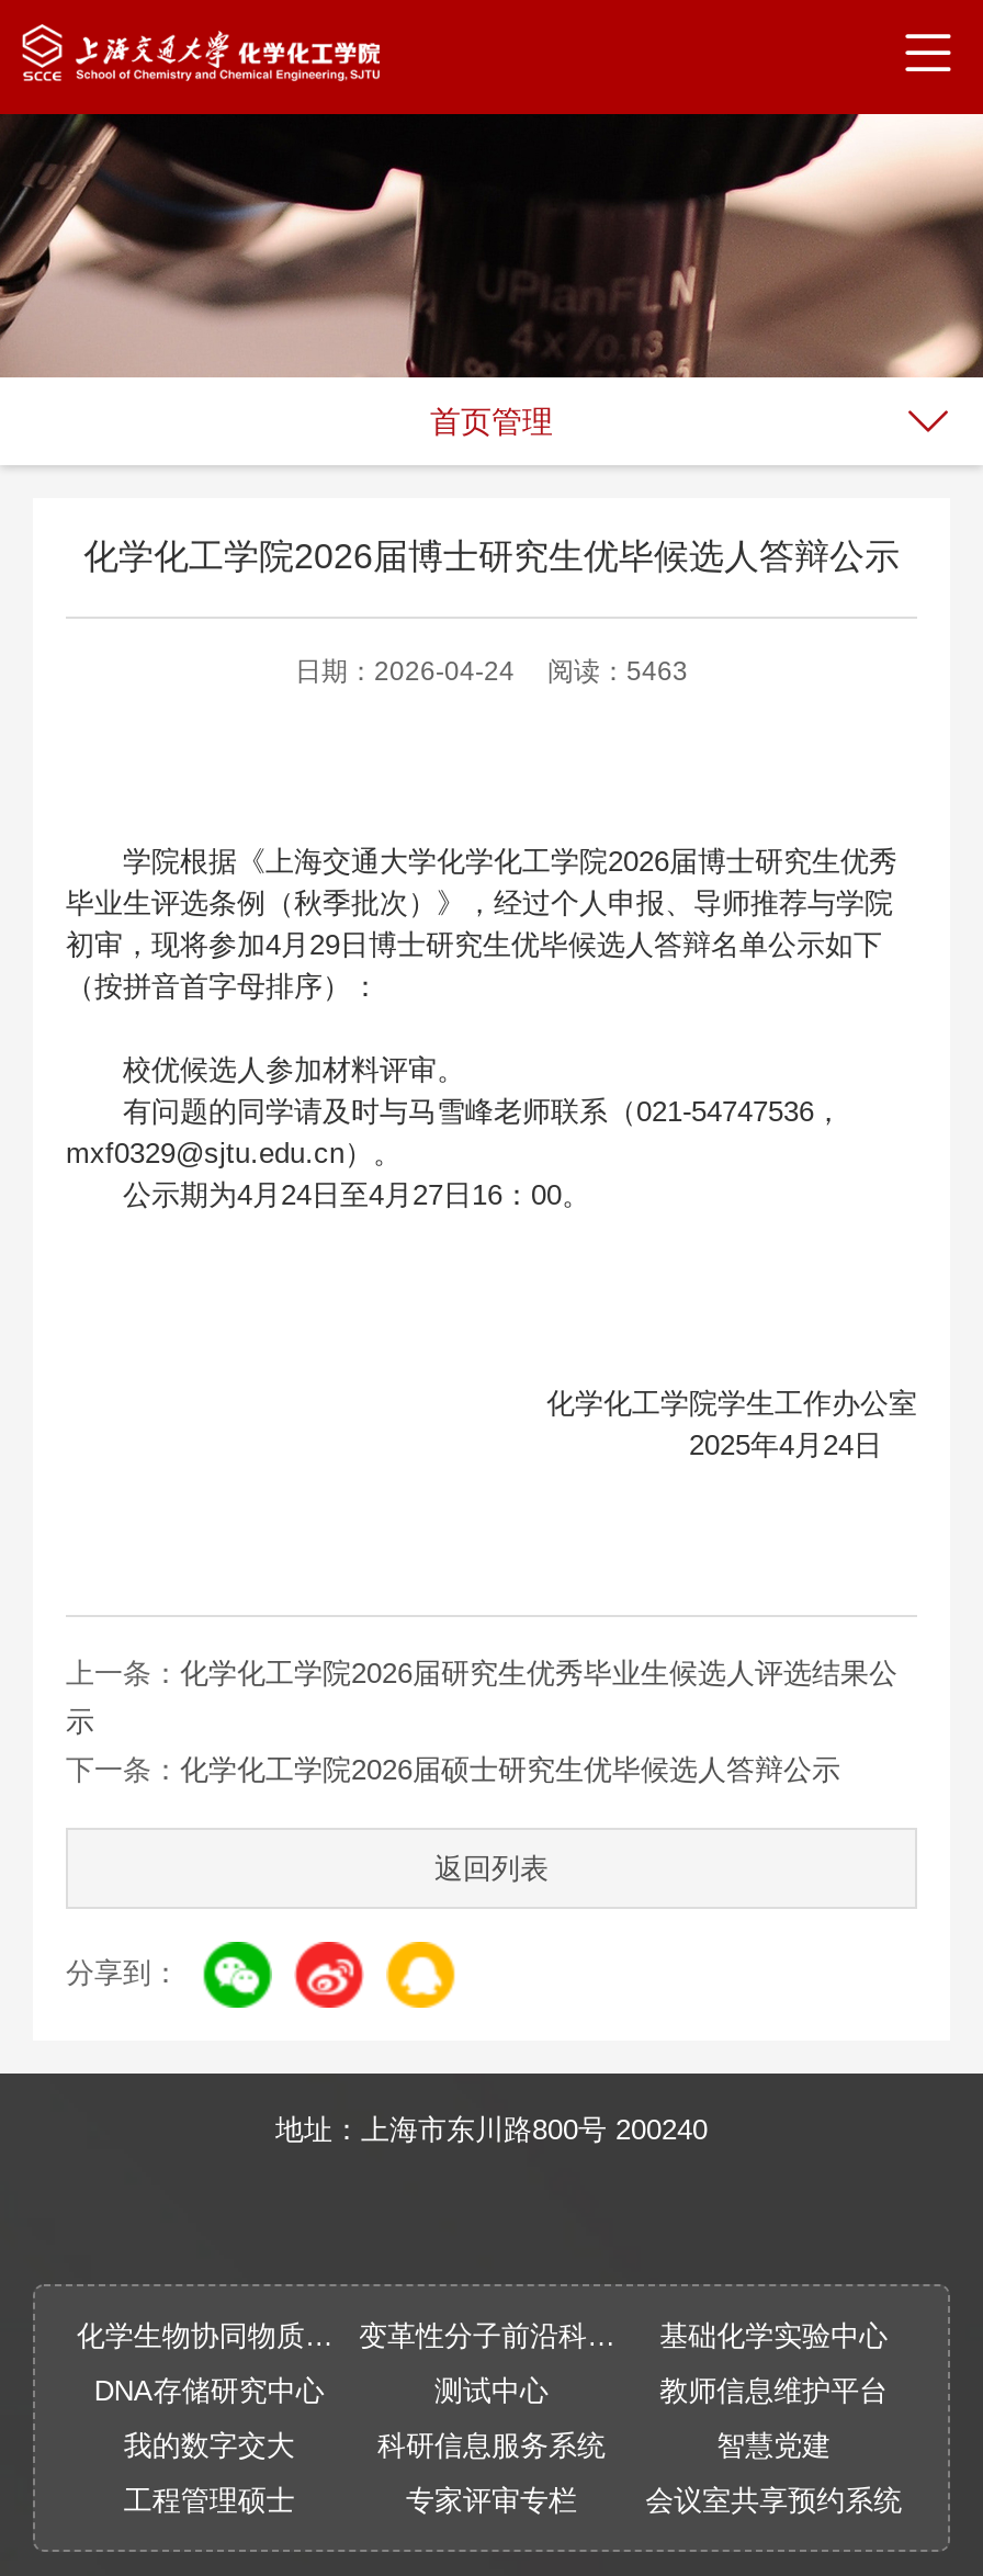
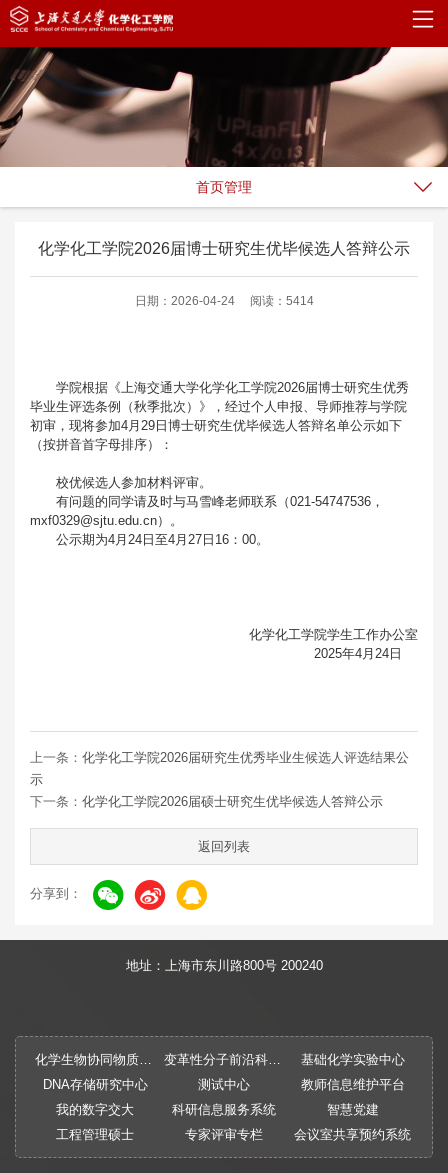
- 日期：2026-04-24 阅读：5463
+ 日期：2026-04-24 阅读：5414
